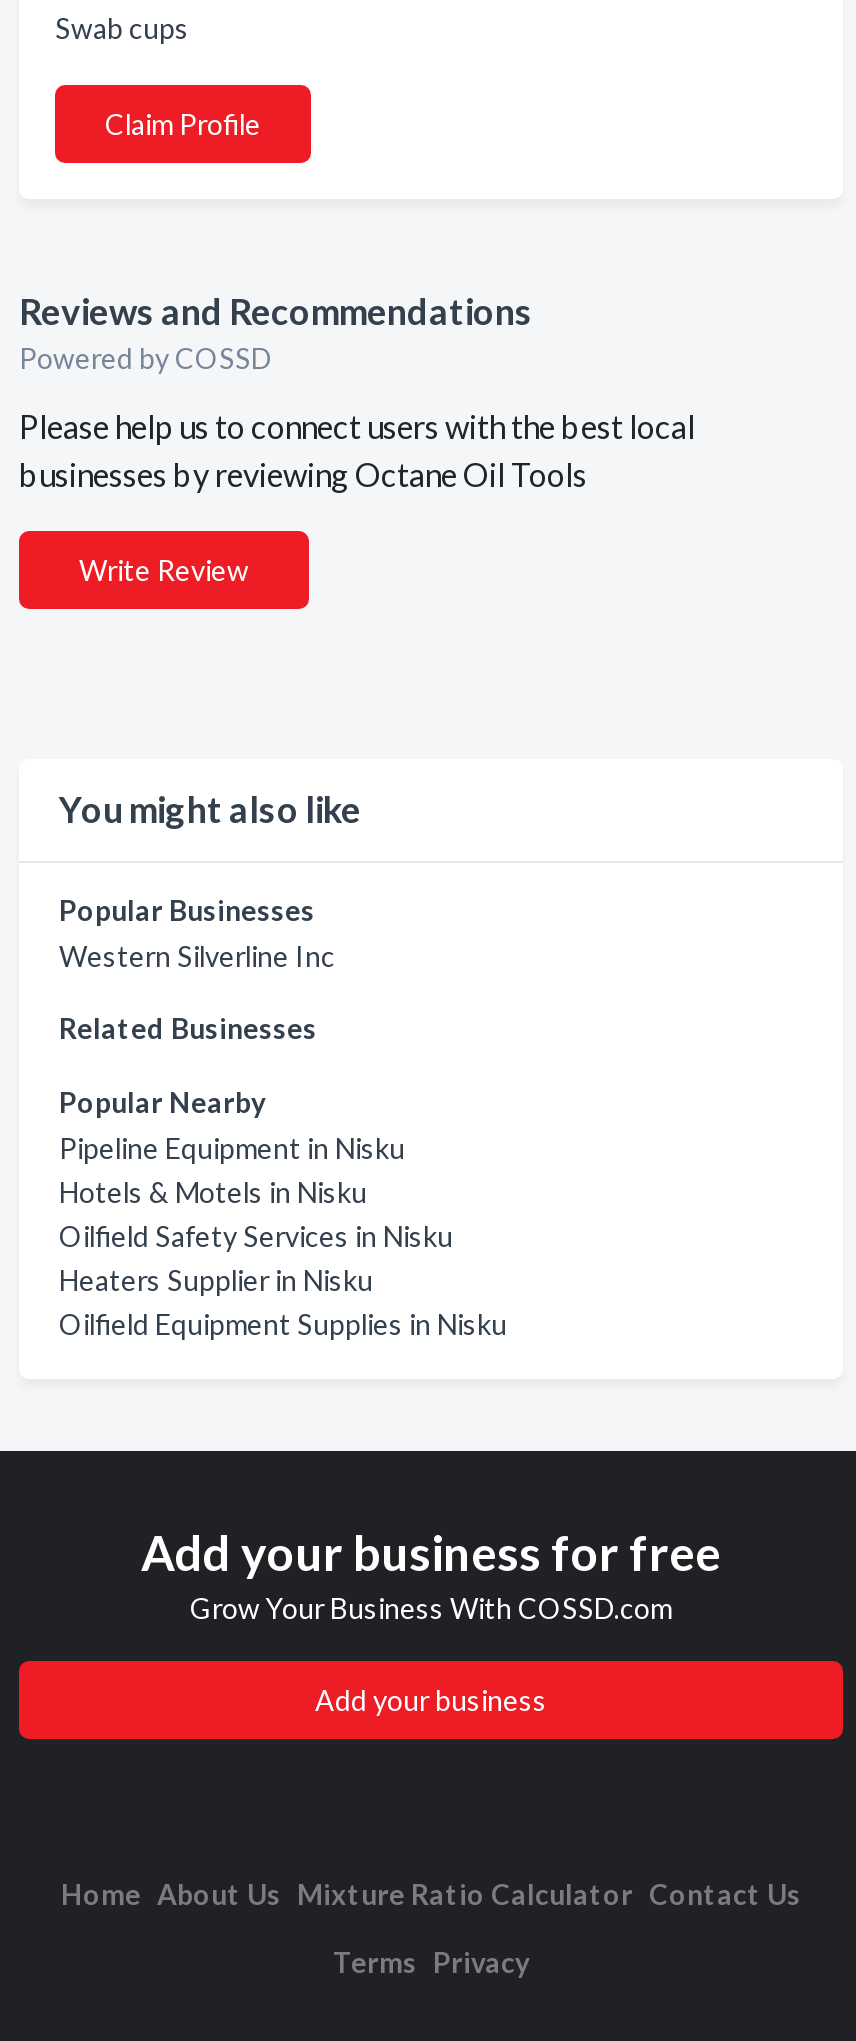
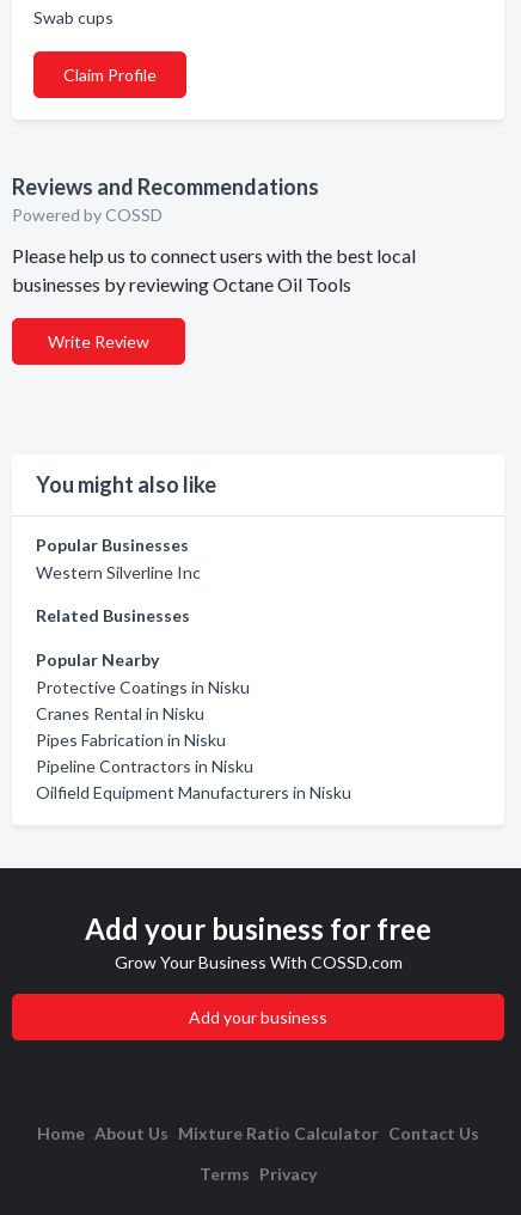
- Pipeline Equipment in Nisku
- Hotels & Motels in Nisku
- Oilfield Safety Services in Nisku
- Heaters Supplier in Nisku
- Oilfield Equipment Supplies in Nisku
+ Protective Coatings in Nisku
+ Cranes Rental in Nisku
+ Pipes Fabrication in Nisku
+ Pipeline Contractors in Nisku
+ Oilfield Equipment Manufacturers in Nisku
